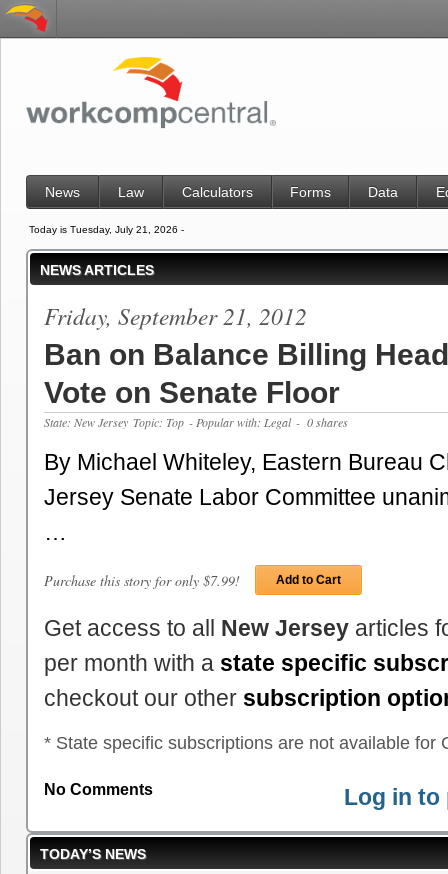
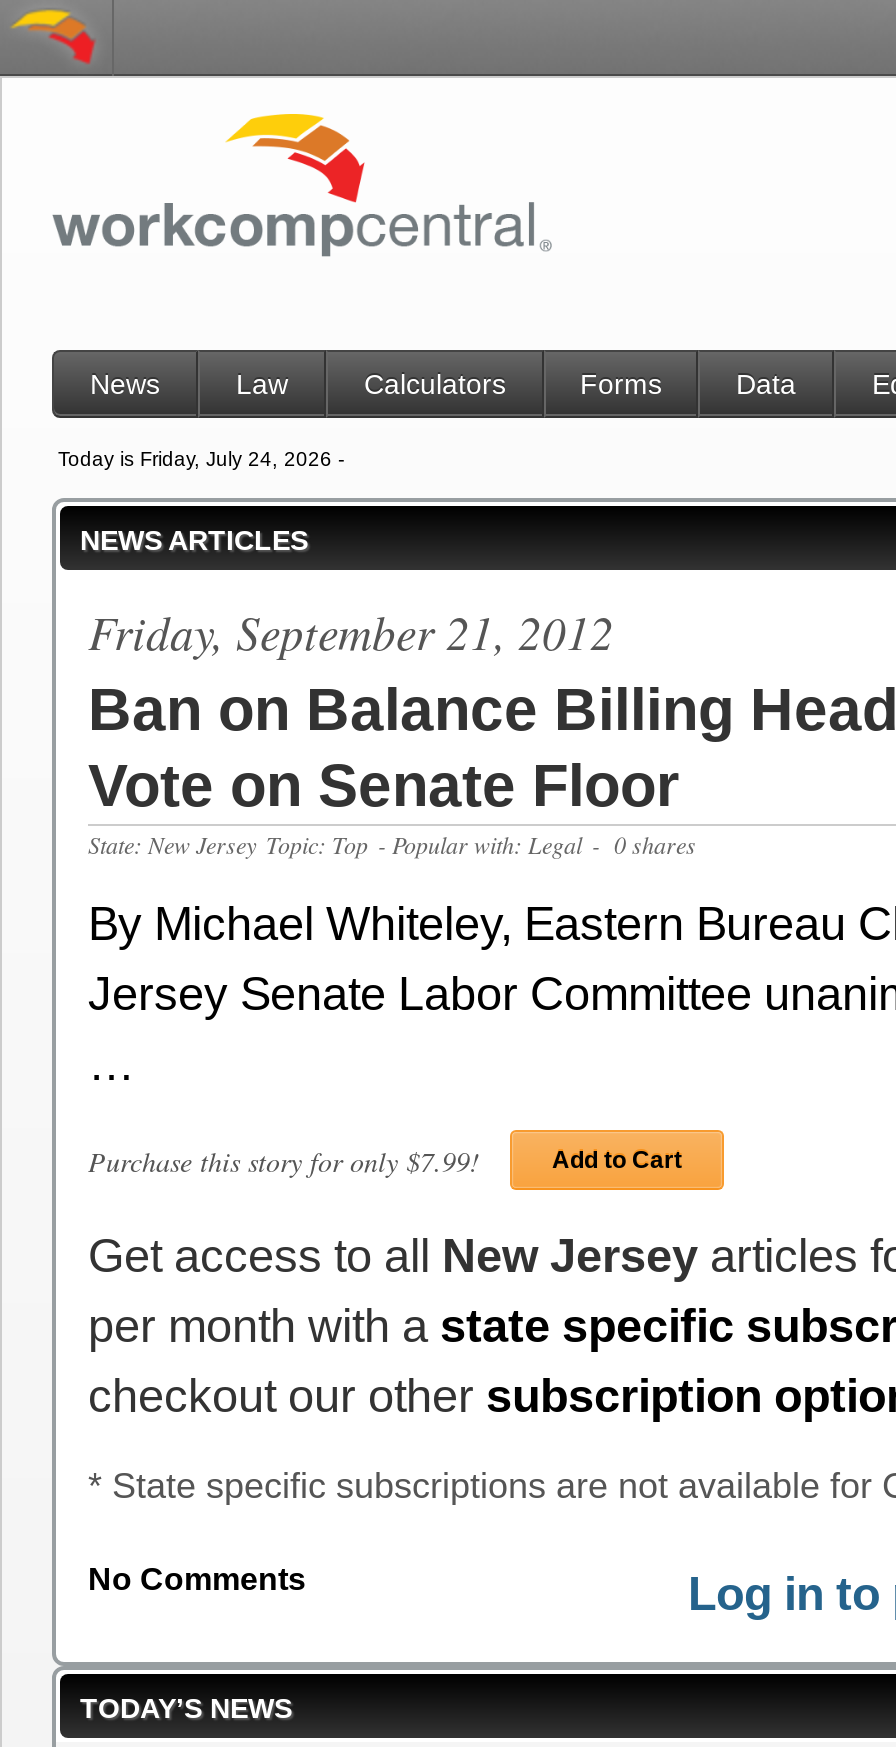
- Today is Tuesday, July 21, 2026 -
+ Today is Friday, July 24, 2026 -
